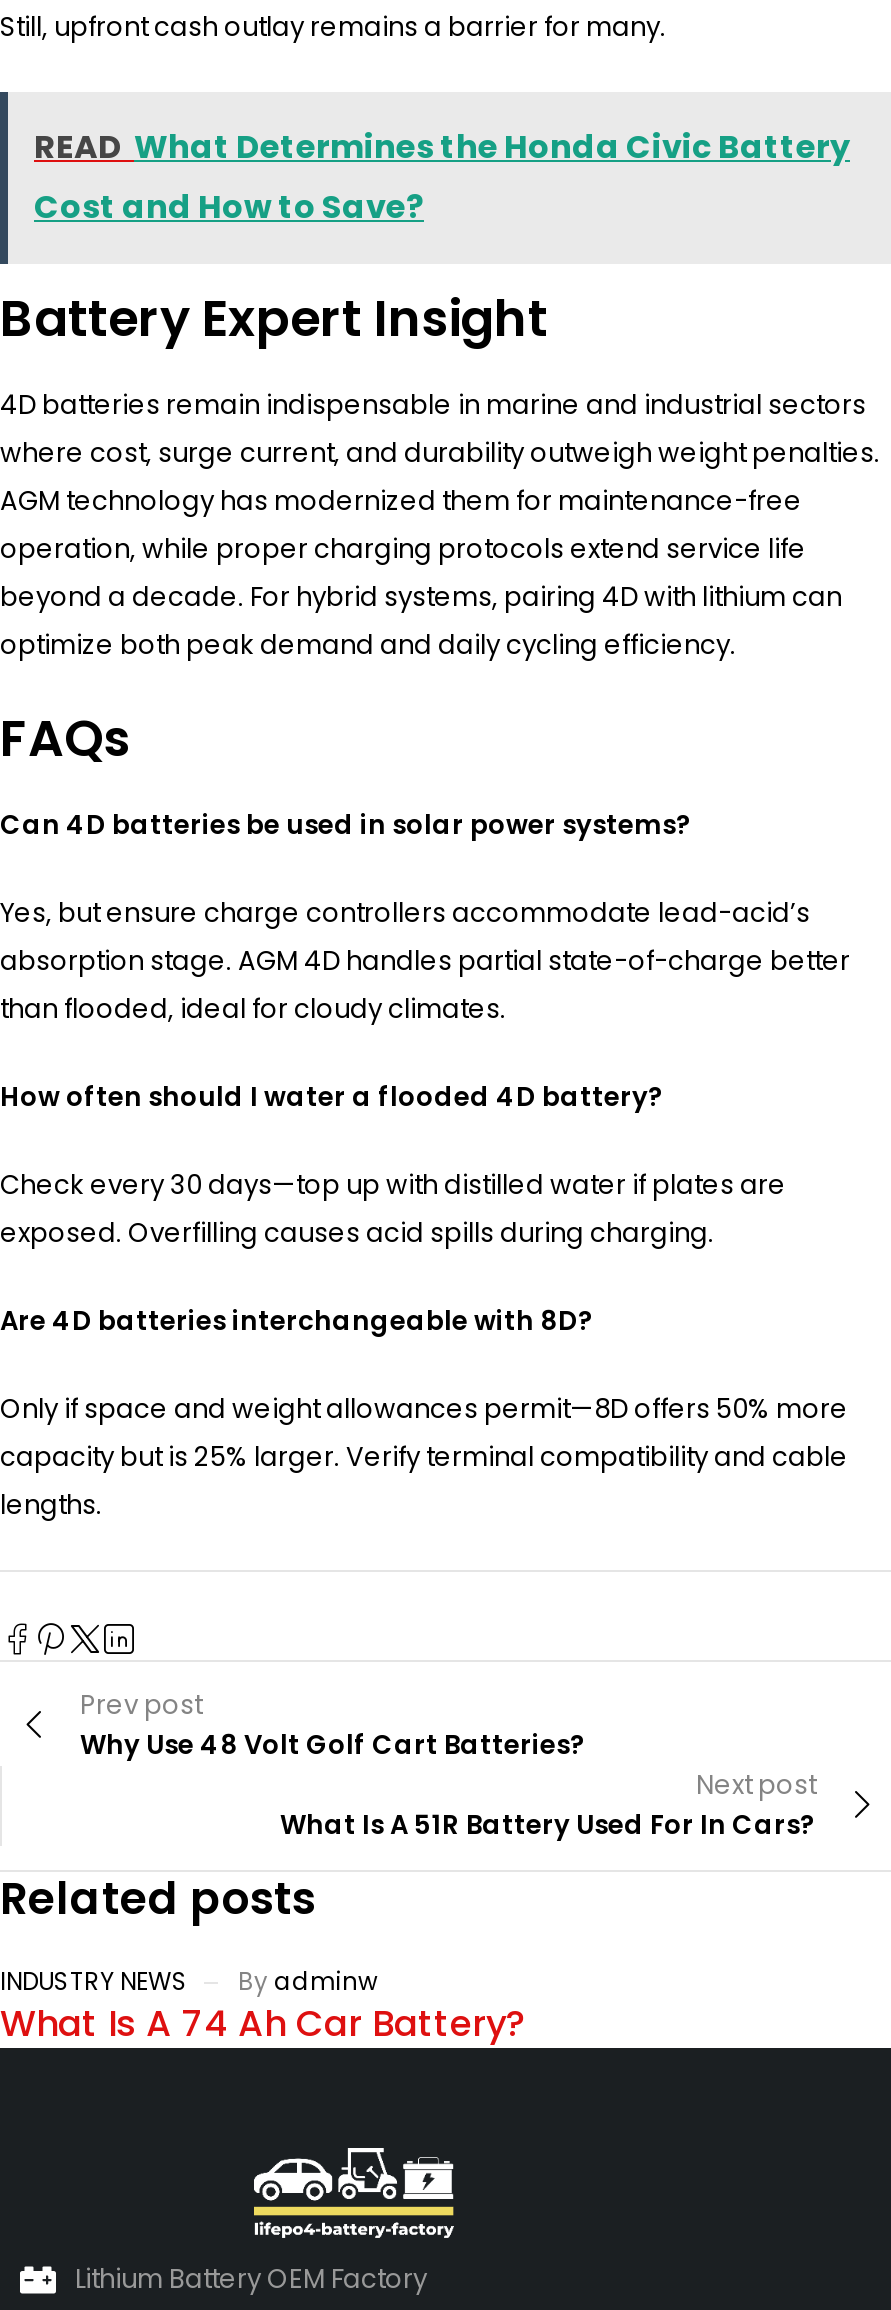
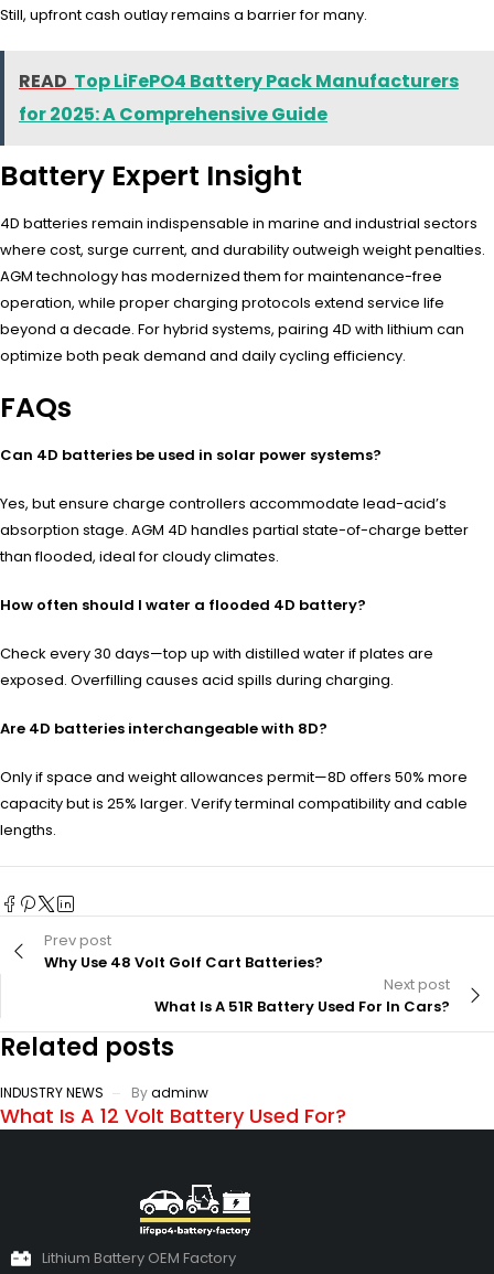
- READ What Determines the Honda Civic Battery
- Cost and How to Save?
+ READ Top LiFePO4 Battery Pack Manufacturers
+ for 2025: A Comprehensive Guide

- What Is A 74 Ah Car Battery?
+ What Is A 12 Volt Battery Used For?
